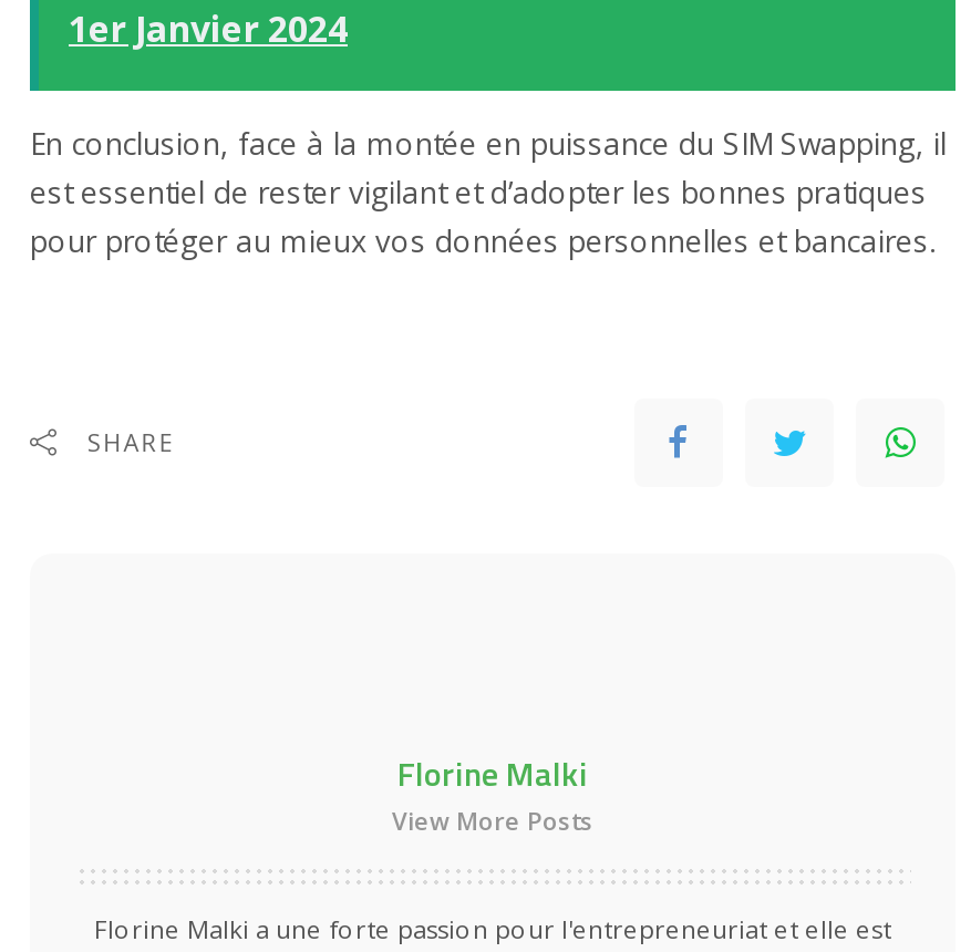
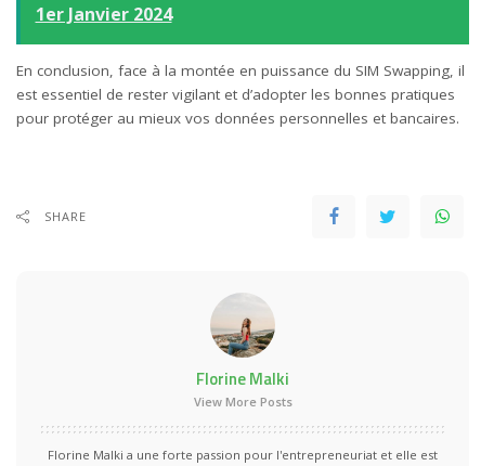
+ [image]
